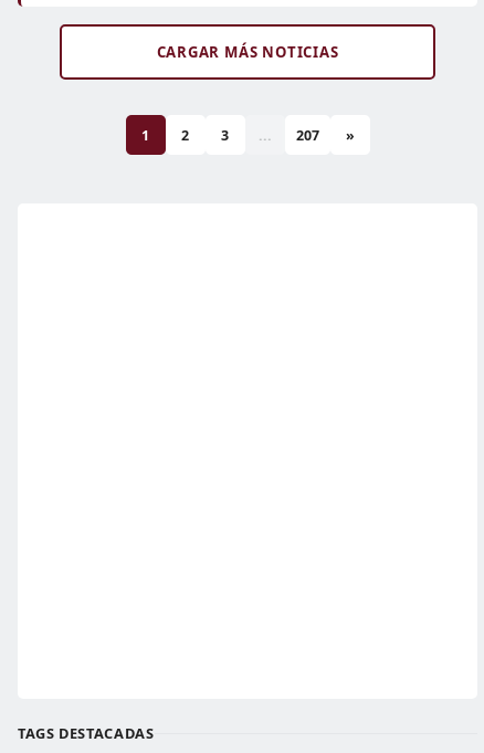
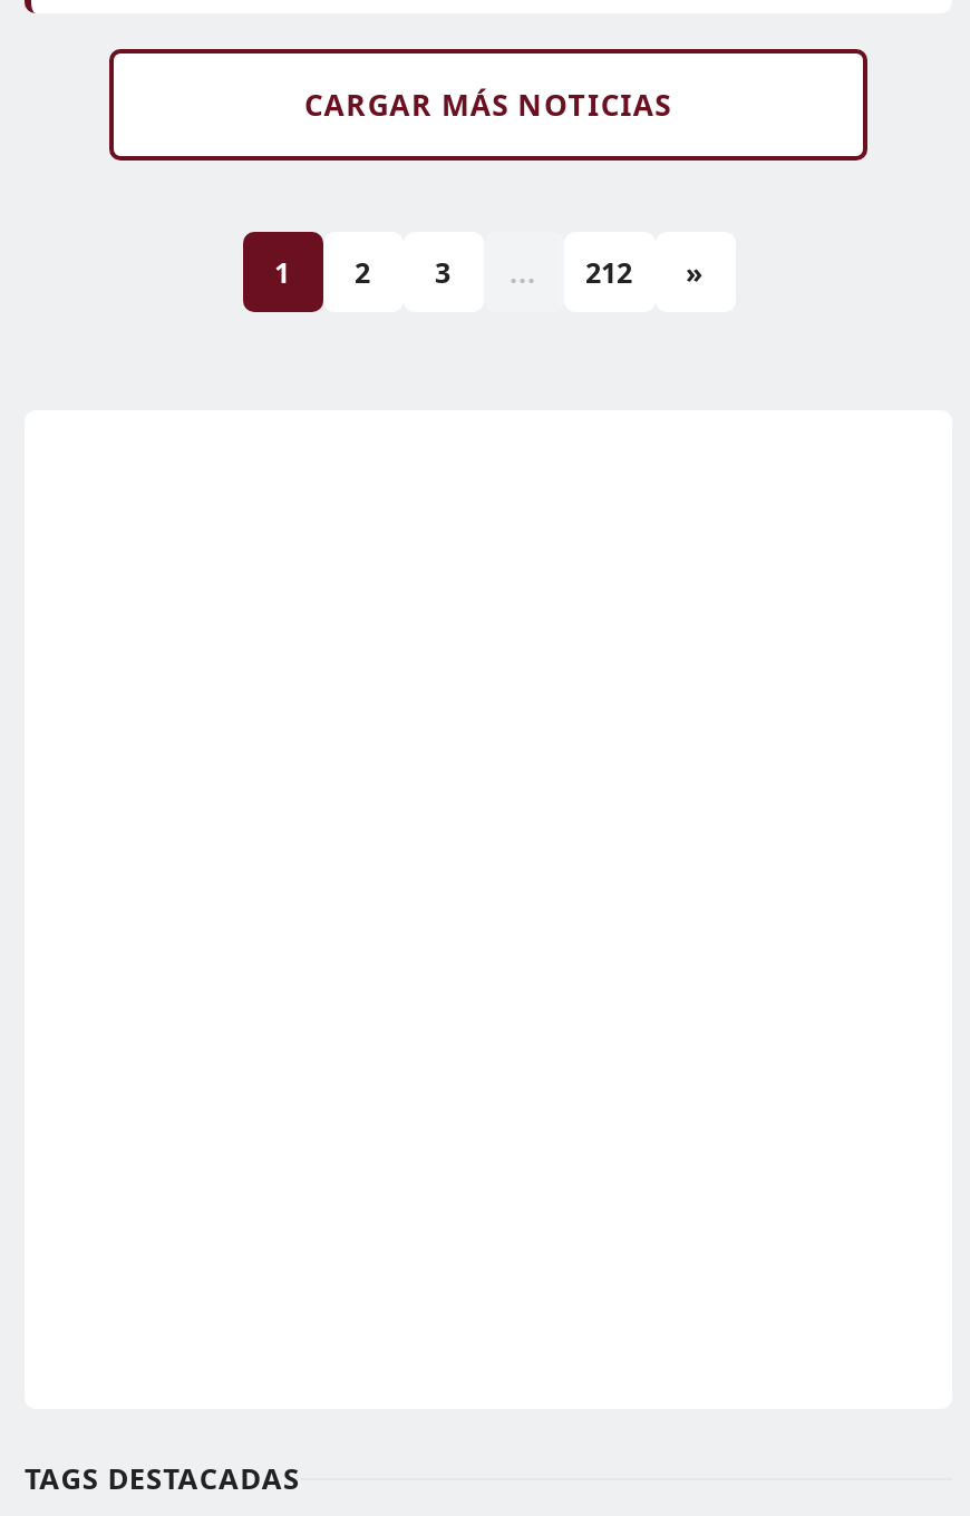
- 207
+ 212
